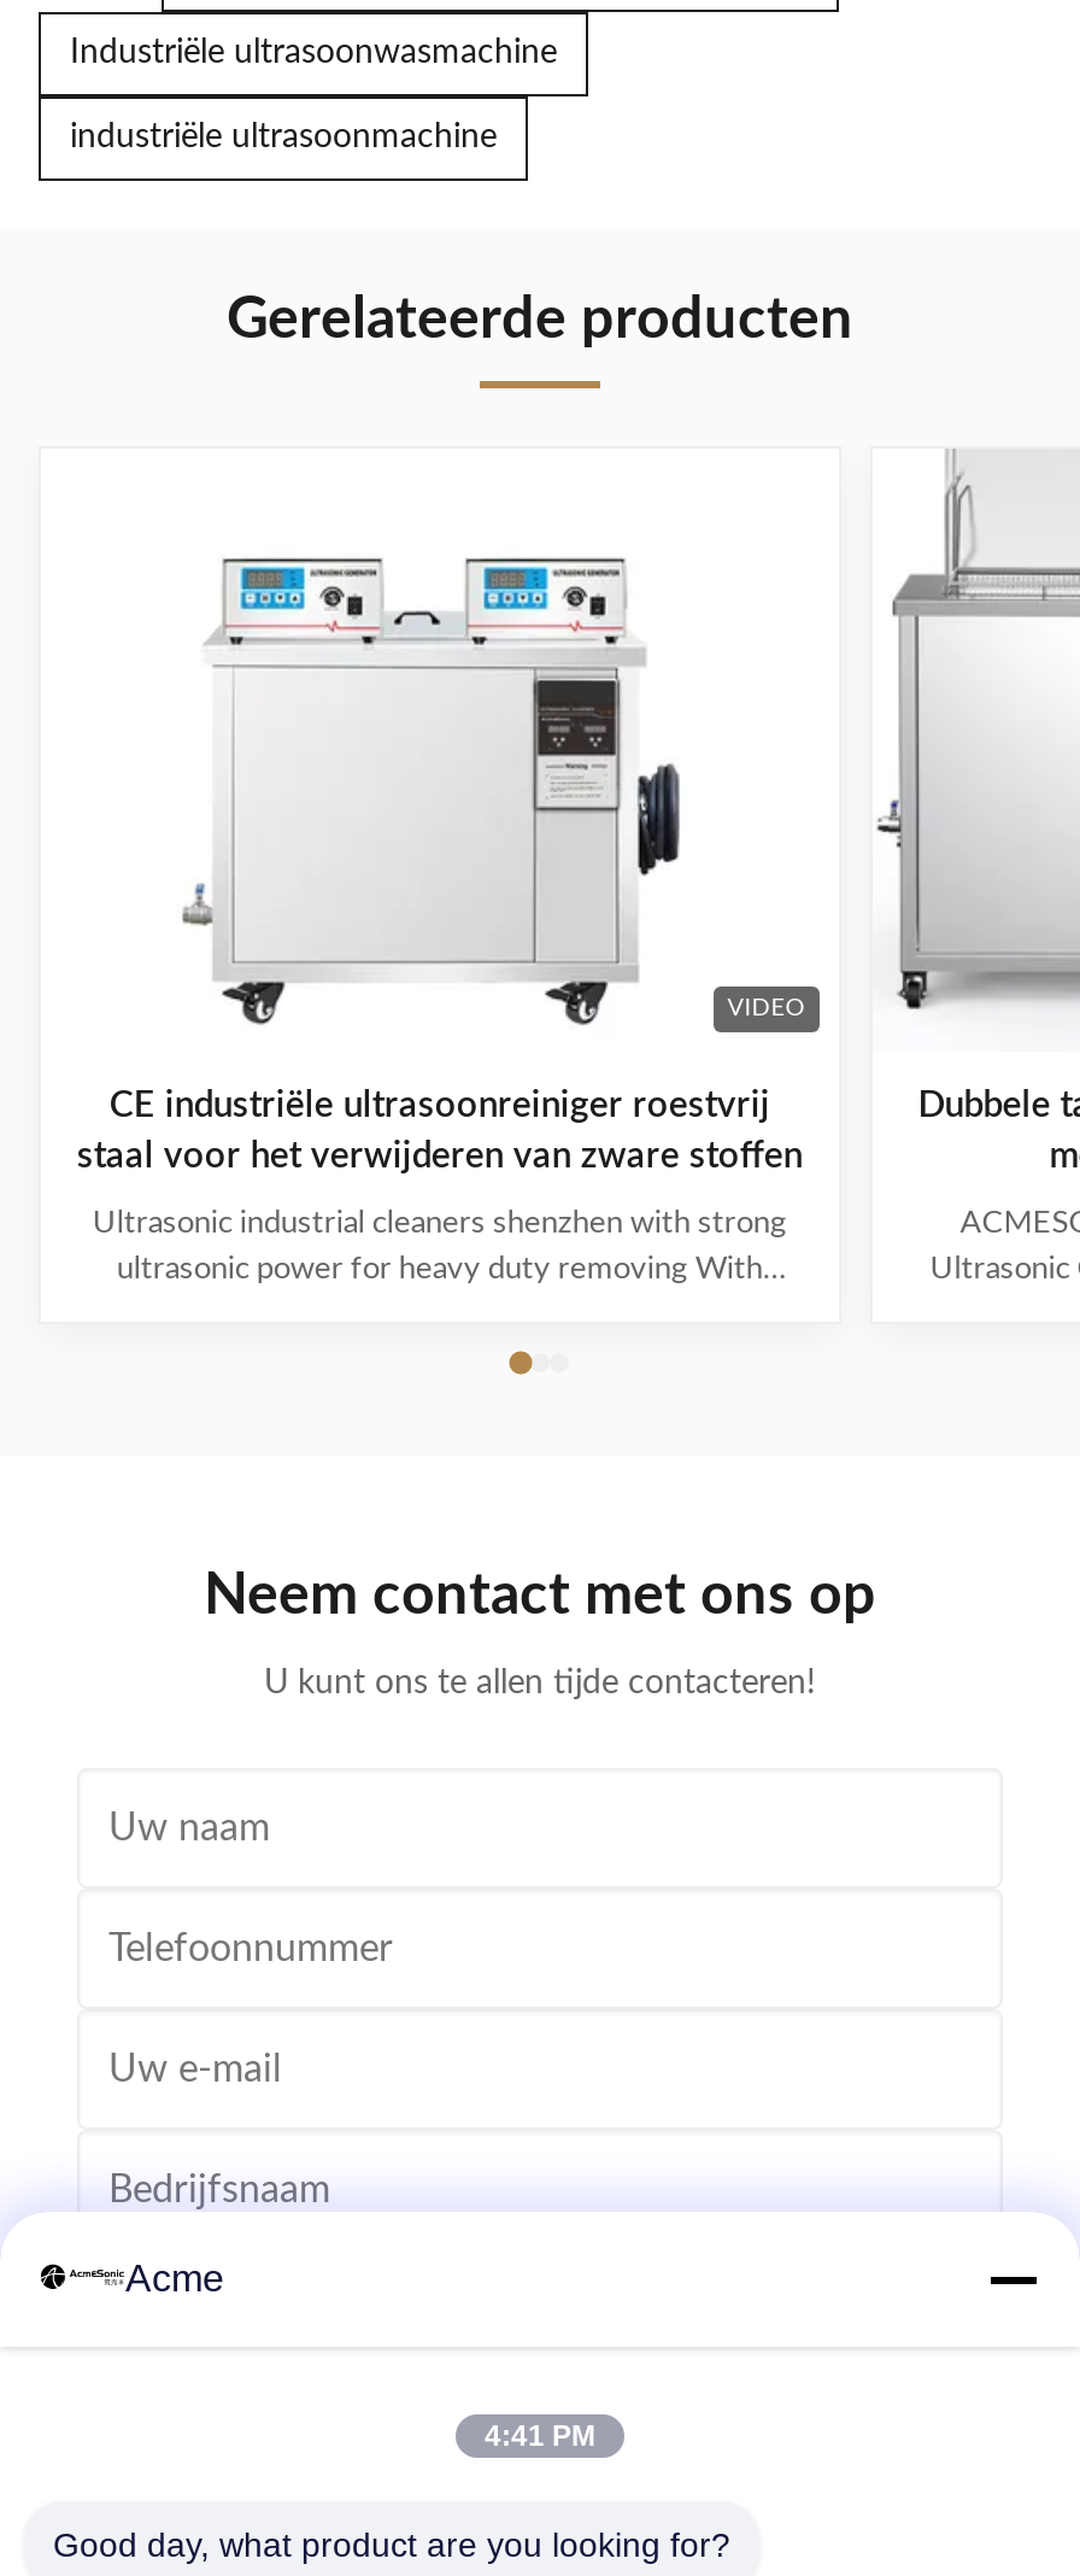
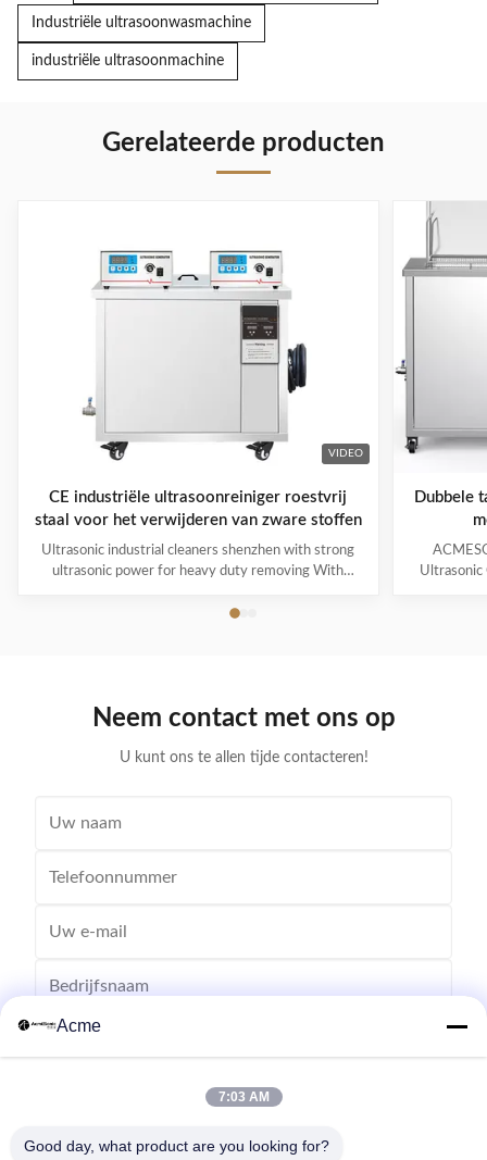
- 4:41 PM
+ 7:03 AM
